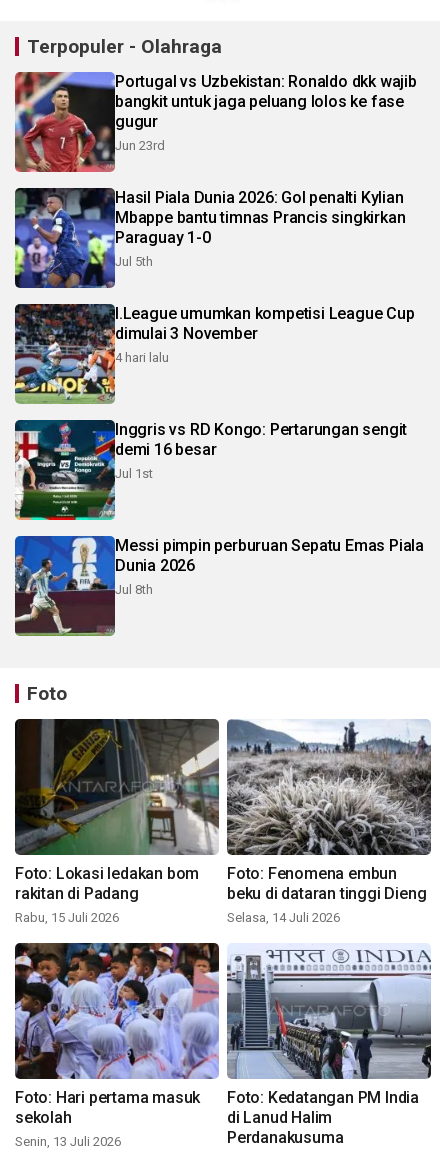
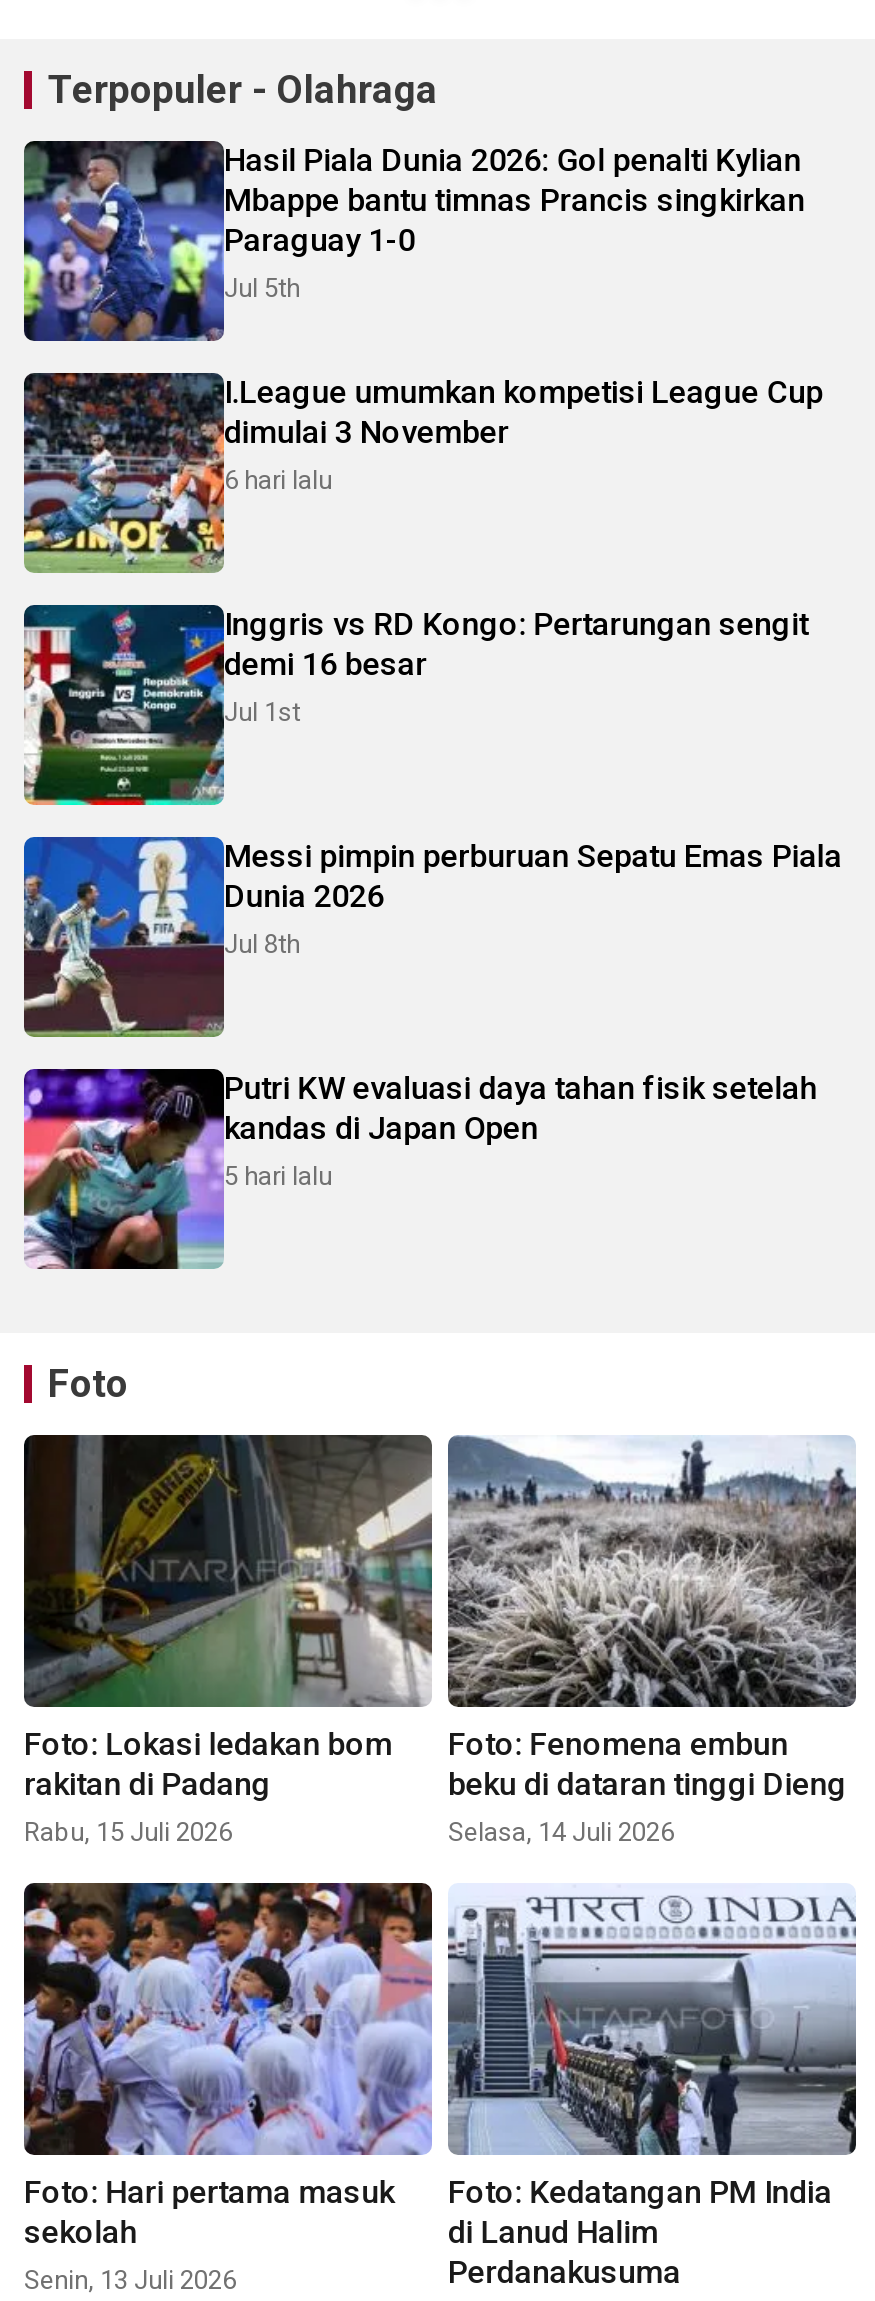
- [image]
- Portugal vs Uzbekistan: Ronaldo dkk wajib
- bangkit untuk jaga peluang lolos ke fase
- gugur
- Jun 23rd

moved up: [image] | Hasil Piala Dunia 2026: Gol penalti Kylian | Mbappe bantu timnas Prancis singkirkan | Paraguay 1-0 | Jul 5th | I.League umumkan kompetisi League Cup | dimulai 3 November

moved up: [image] | Inggris vs RD Kongo: Pertarungan sengit | demi 16 besar | Jul 1st | Messi pimpin perburuan Sepatu Emas Piala | Dunia 2026 | Jul 8th

- 4 hari lalu
+ 6 hari lalu

+ [image]
+ Putri KW evaluasi daya tahan fisik setelah
+ kandas di Japan Open
+ 5 hari lalu
